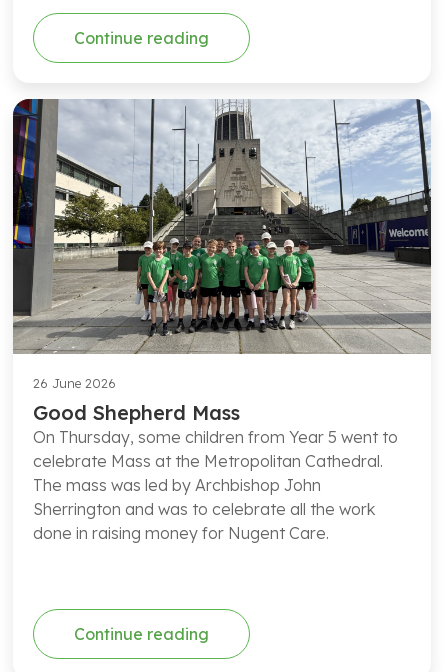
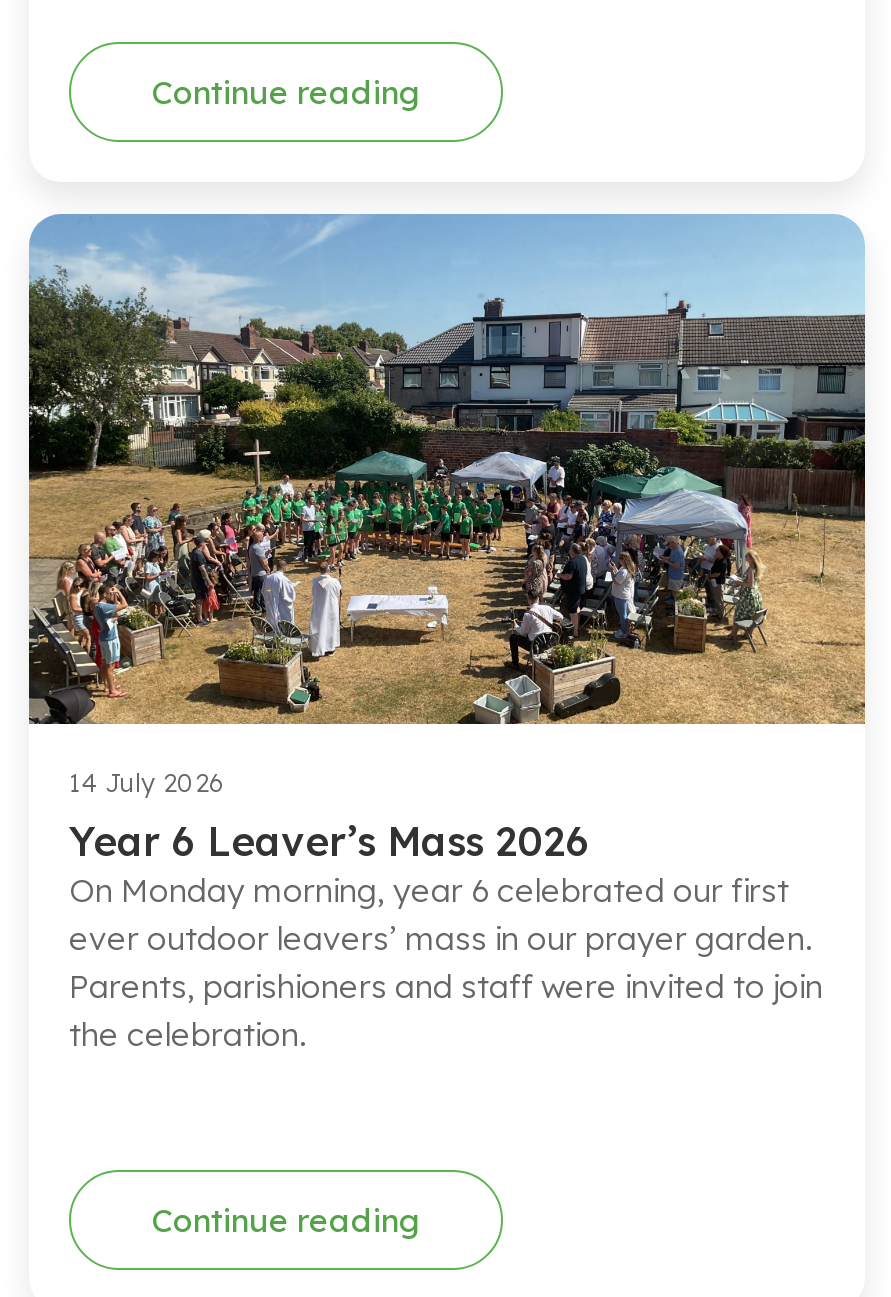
- [image]
- 26 June 2026
- Good Shepherd Mass
- On Thursday, some children from Year 5 went to
- celebrate Mass at the Metropolitan Cathedral.
- The mass was led by Archbishop John
- Sherrington and was to celebrate all the work
- done in raising money for Nugent Care.
+ [image]
+ 14 July 2026
+ Year 6 Leaver’s Mass 2026
+ On Monday morning, year 6 celebrated our first
+ ever outdoor leavers’ mass in our prayer garden.
+ Parents, parishioners and staff were invited to join
+ the celebration.
